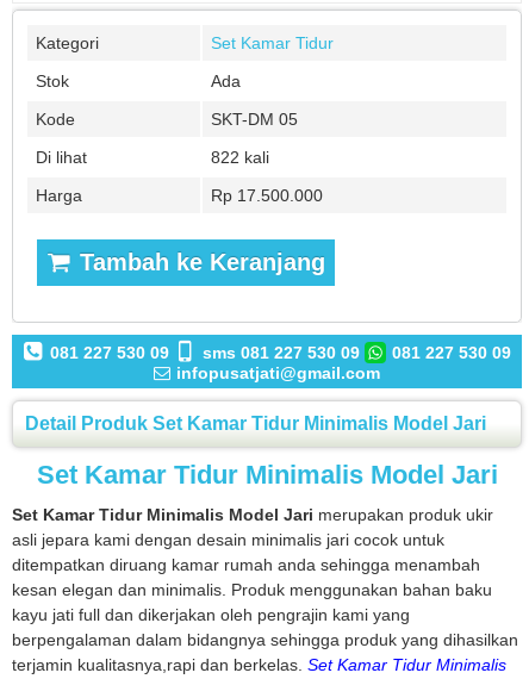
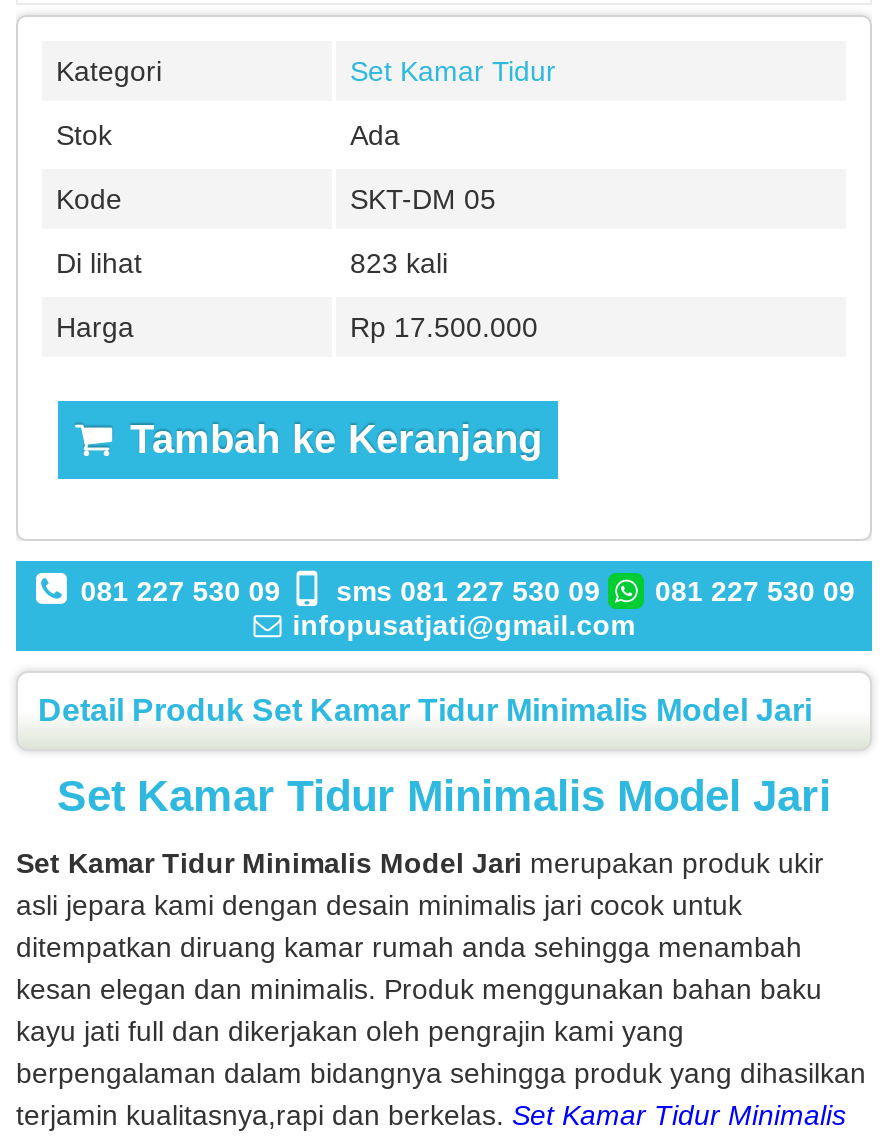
- 822 kali
+ 823 kali
